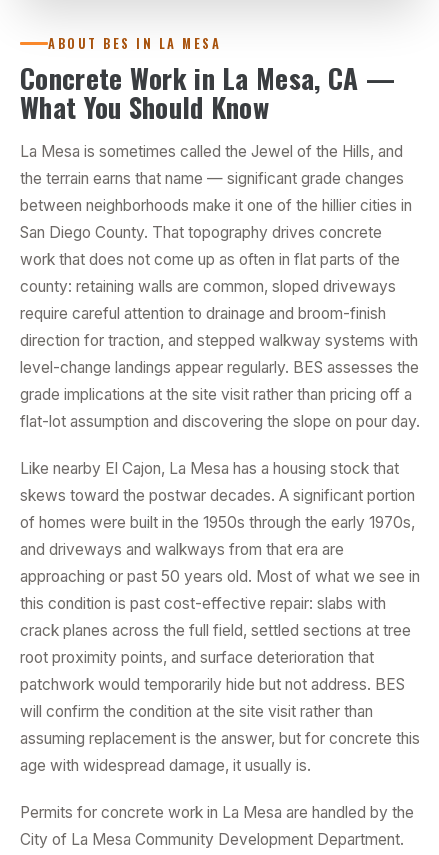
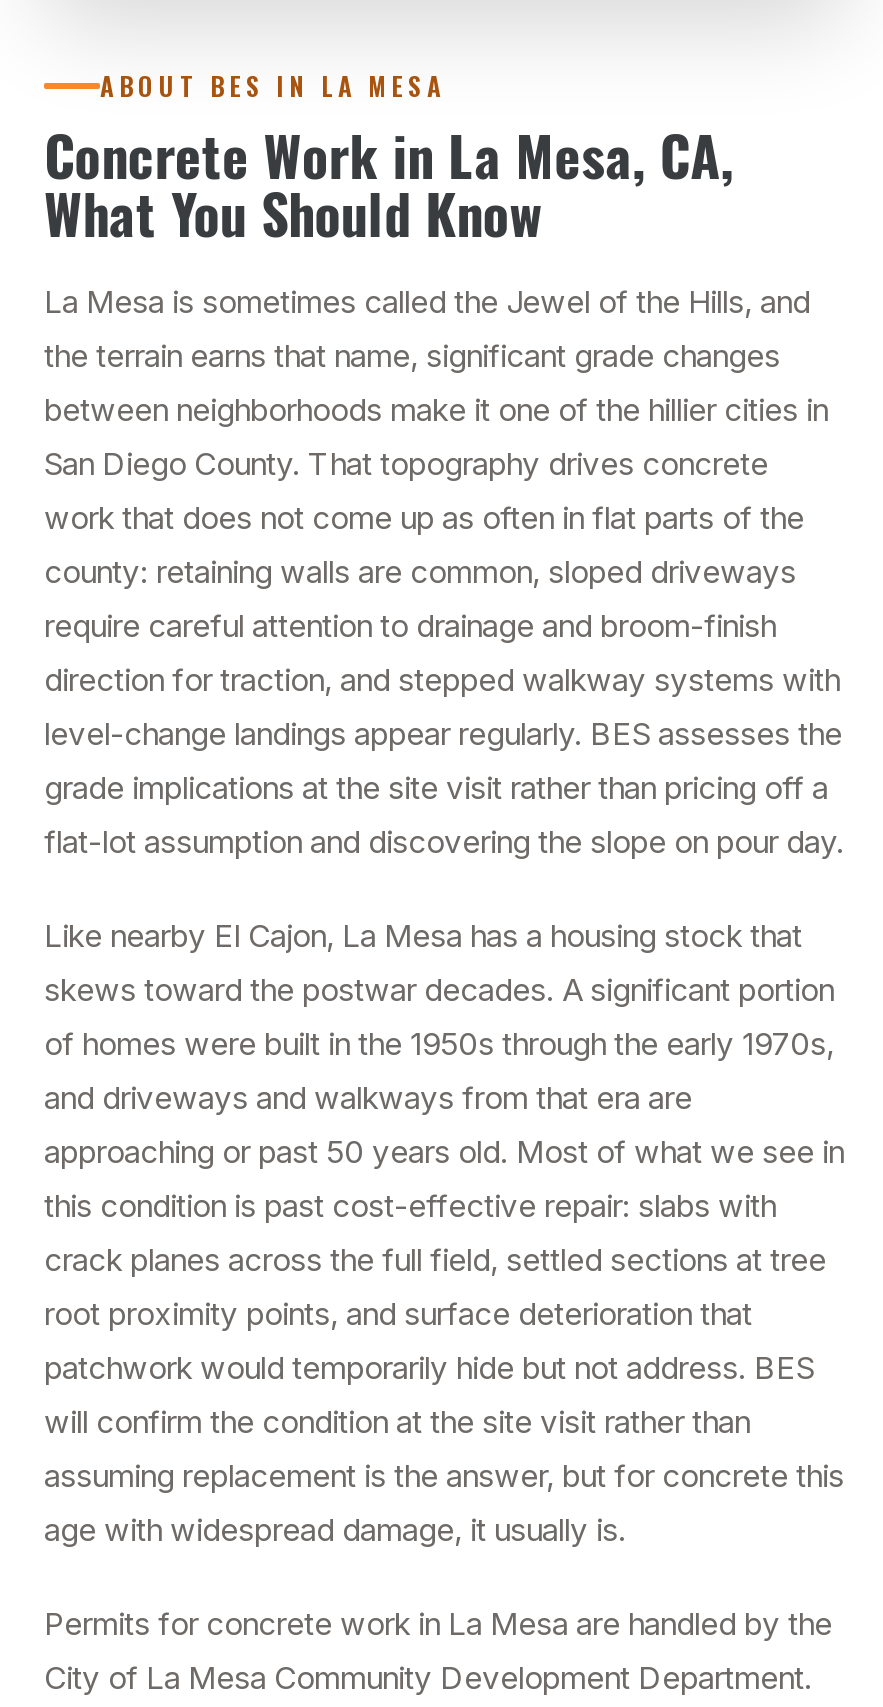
- Concrete Work in La Mesa, CA —
+ Concrete Work in La Mesa, CA,

- the terrain earns that name — significant grade changes
+ the terrain earns that name, significant grade changes
